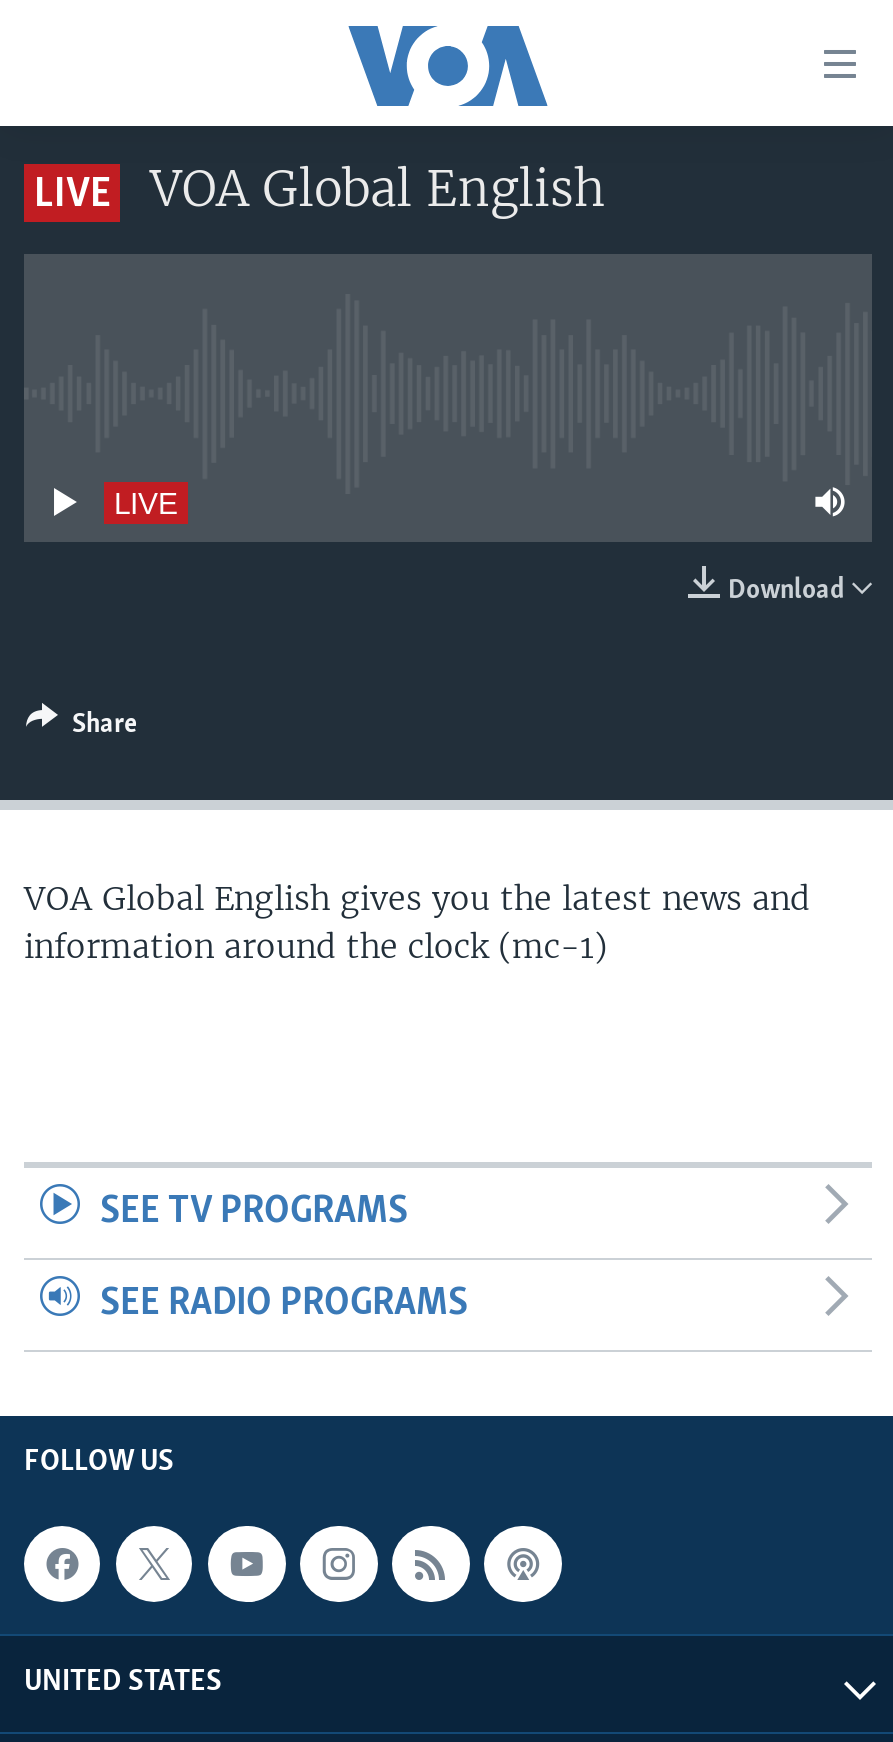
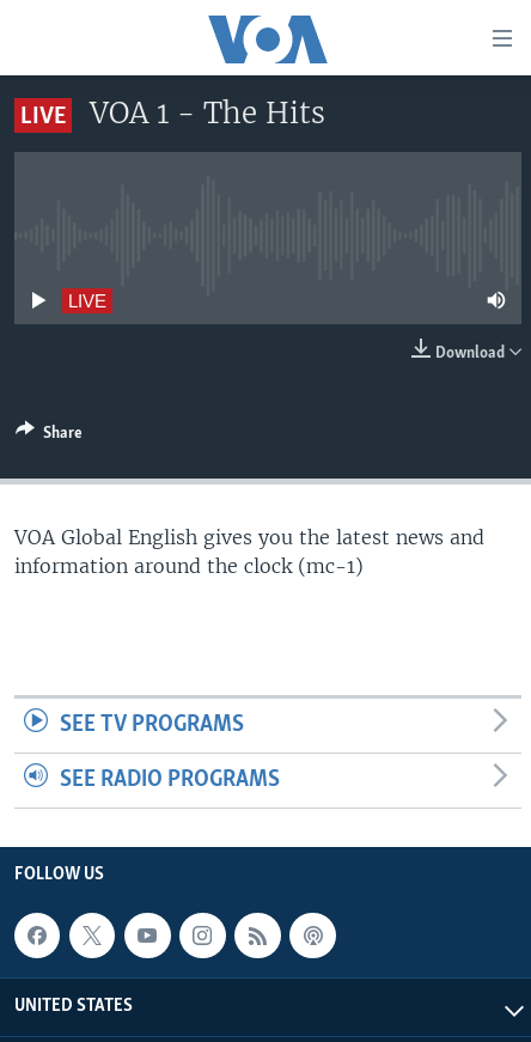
- VOA Global English
+ VOA 1 - The Hits
